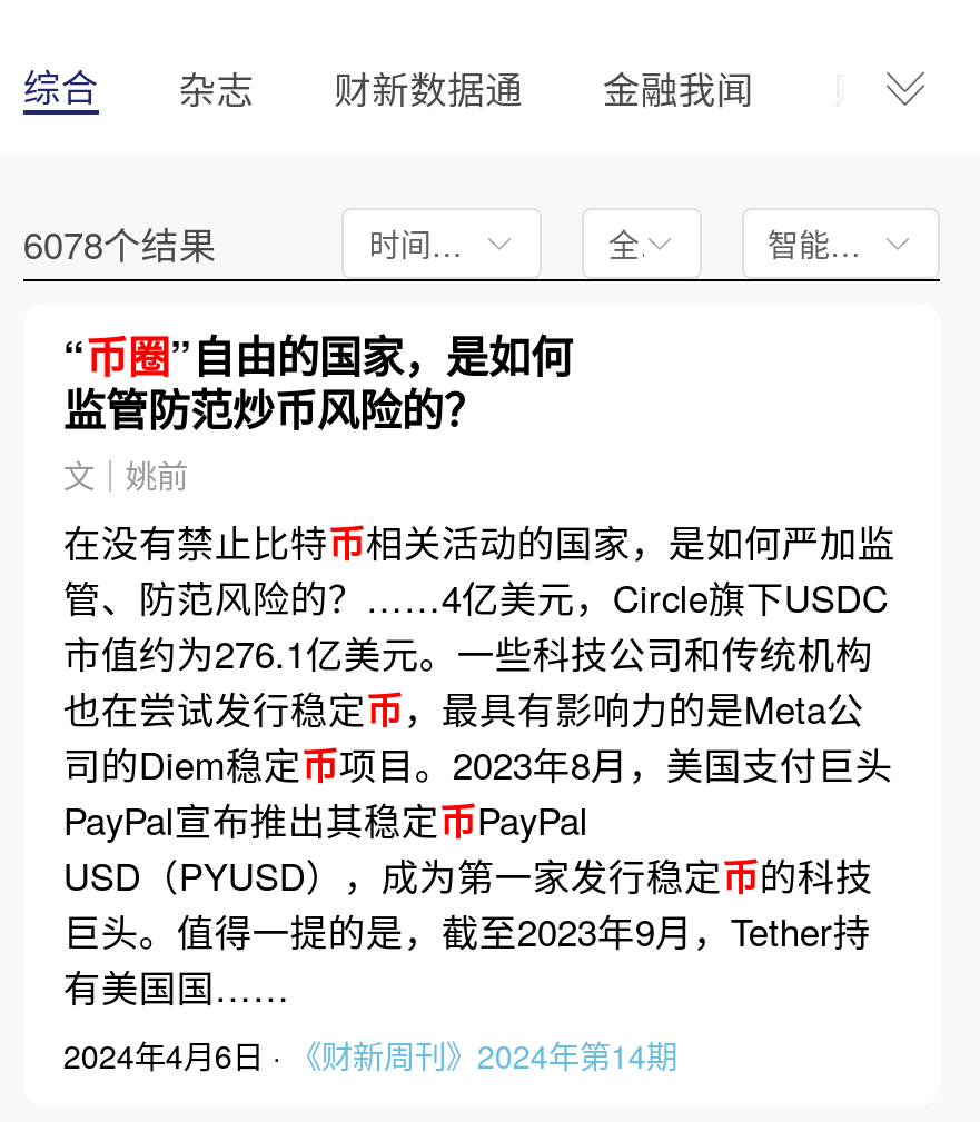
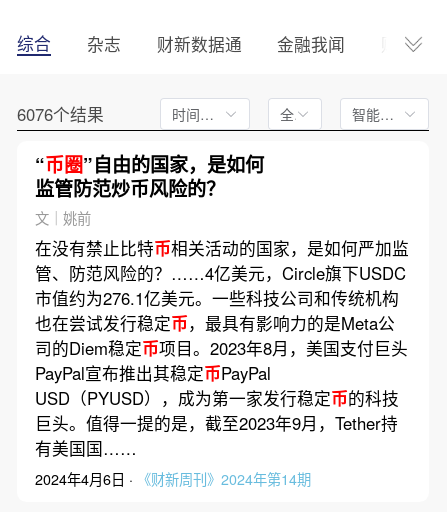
- 6078个结果
+ 6076个结果
